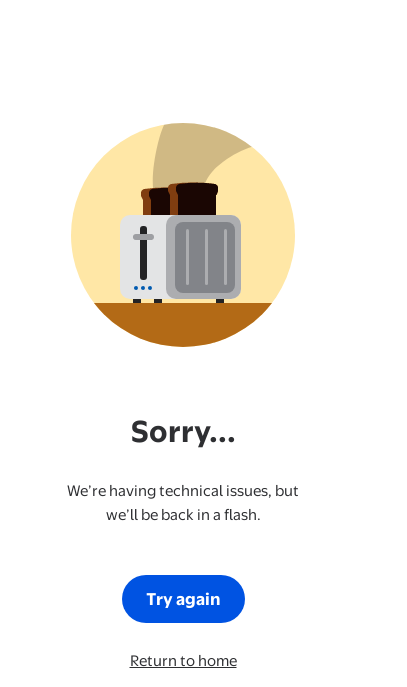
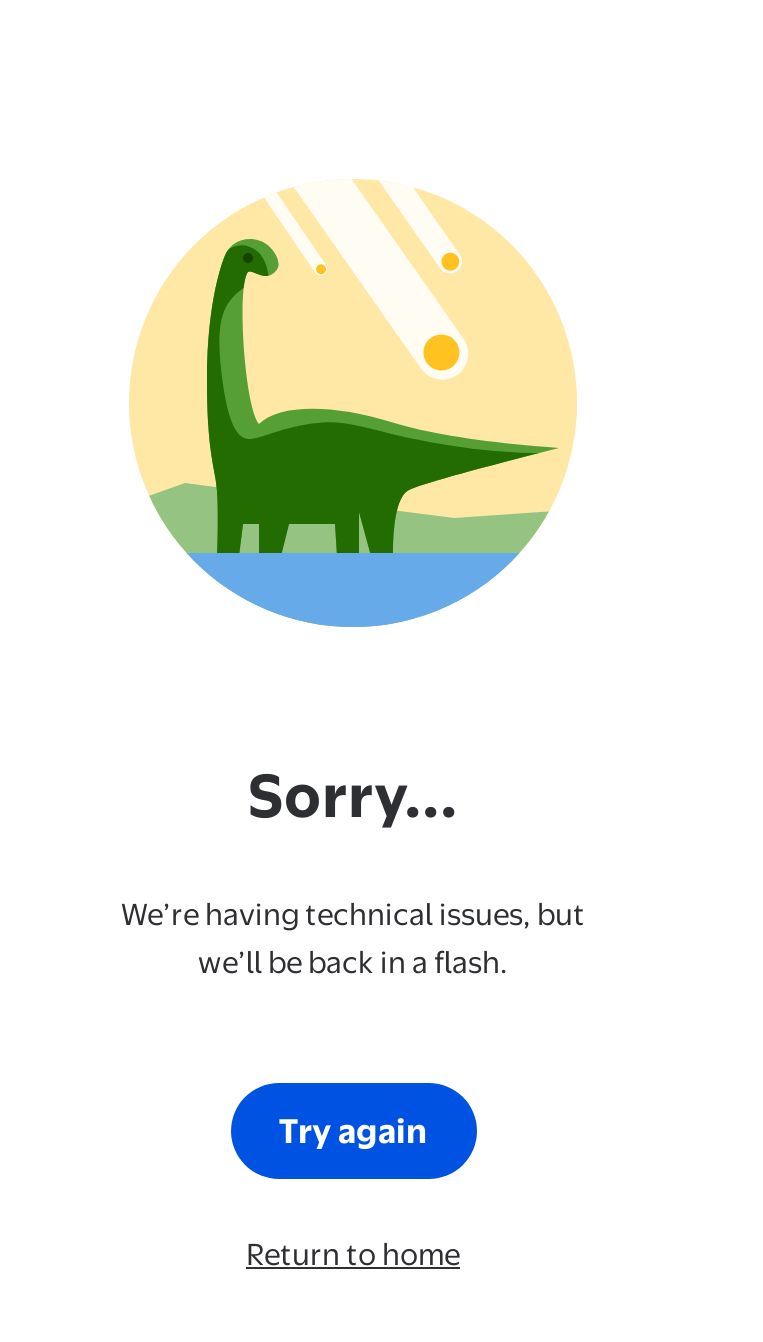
- [image]
+ [image]
